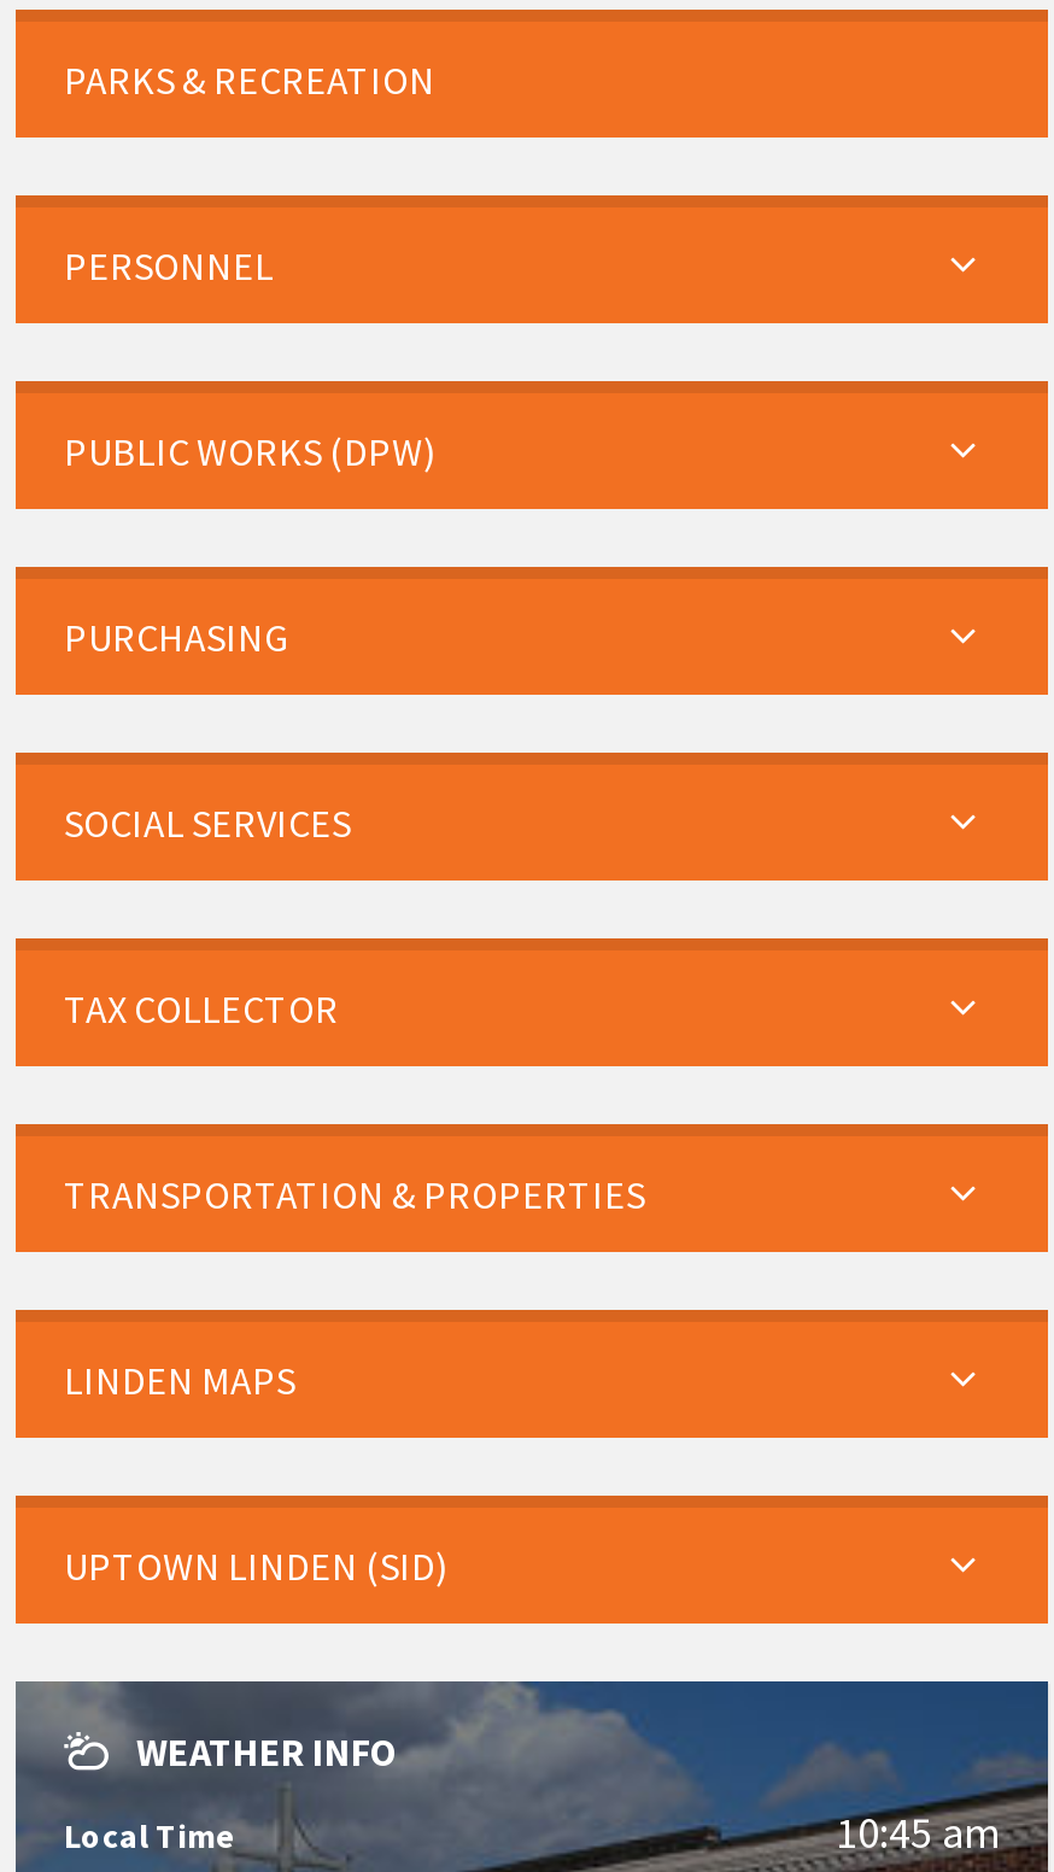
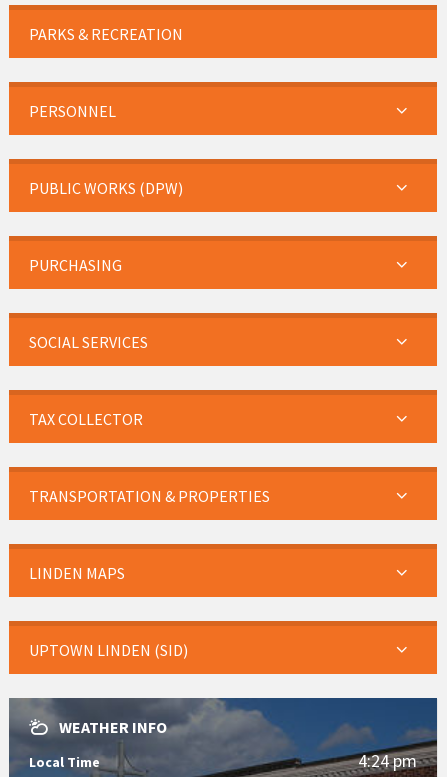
- 10:45 am
+ 4:24 pm
